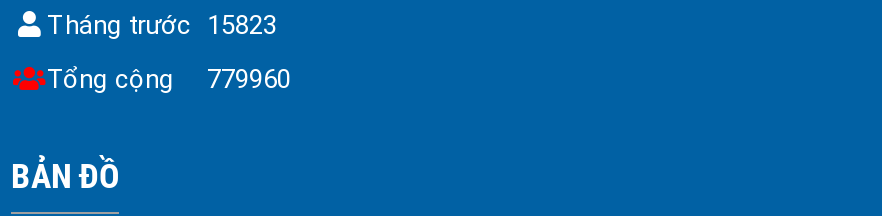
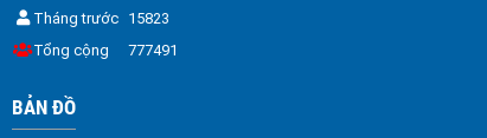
- Tổng cộng 779960
+ Tổng cộng 777491
